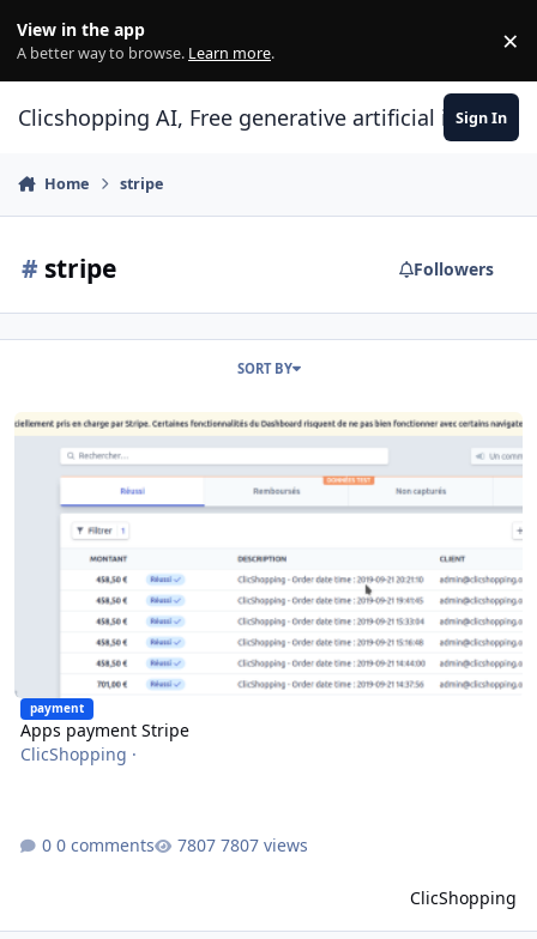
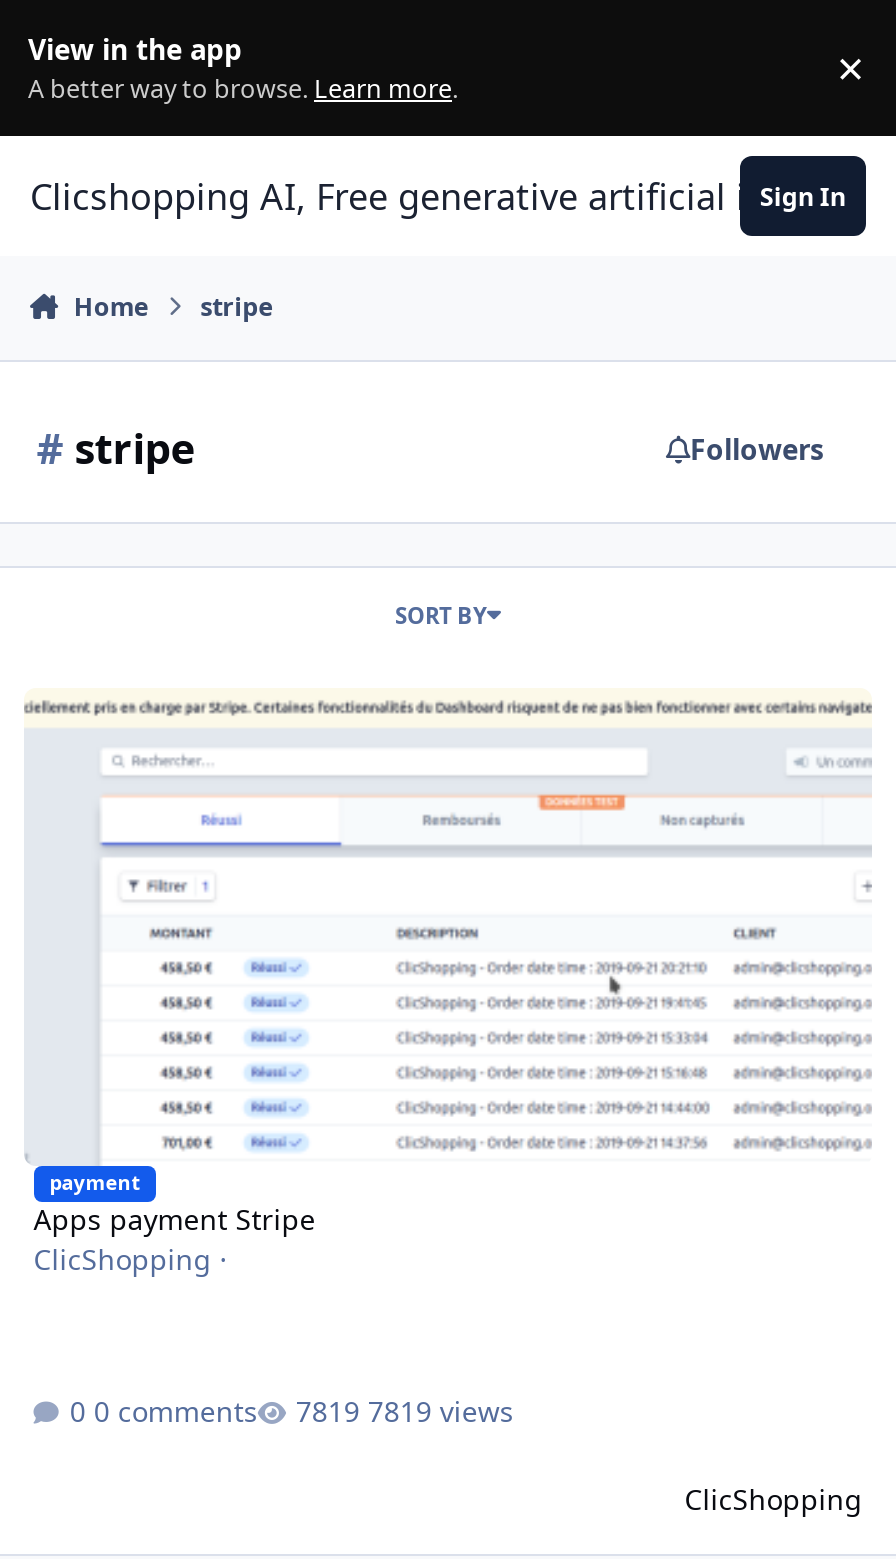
- 7807 views
+ 7819 views
